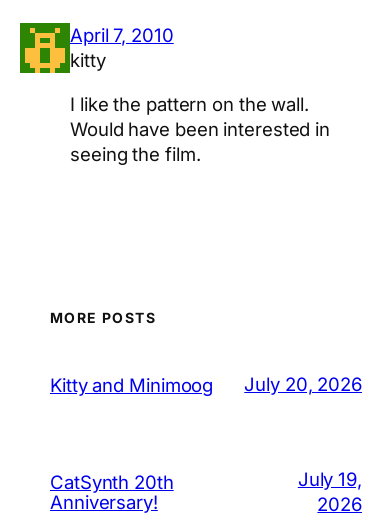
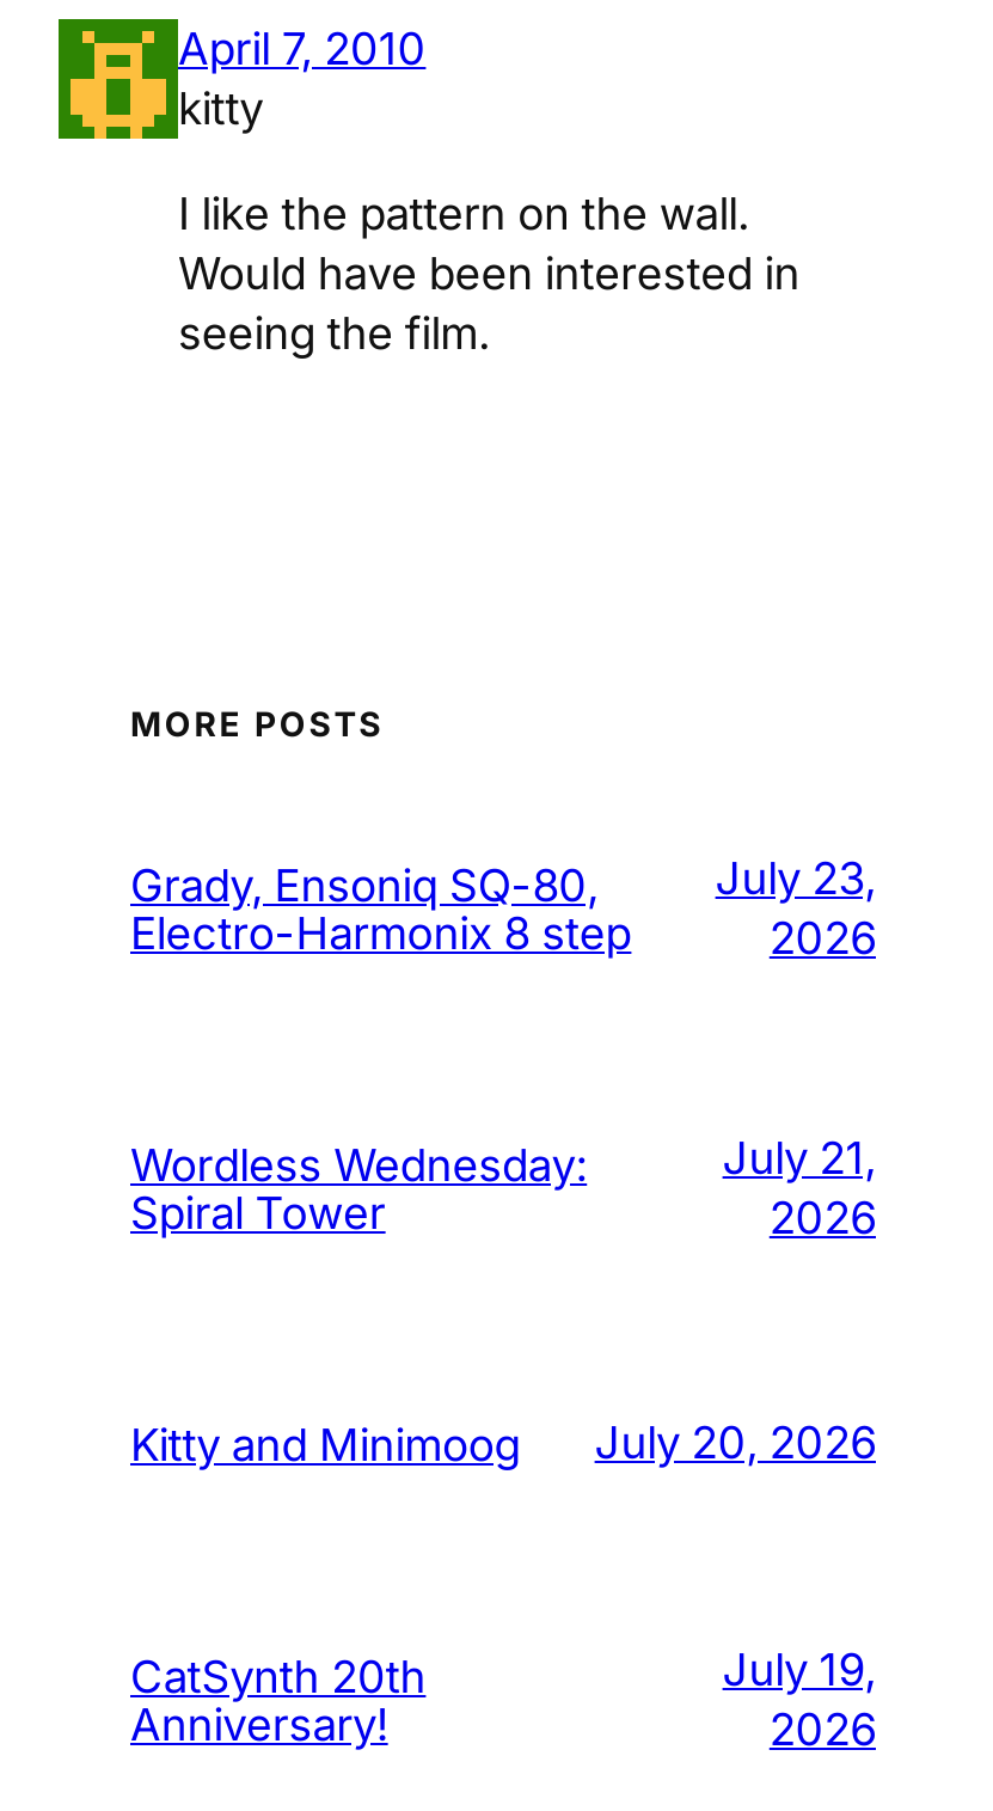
+ Grady, Ensoniq SQ-80,
+ Electro-Harmonix 8 step

+ Wordless Wednesday:
+ Spiral Tower

+ July 23,
+ 2026

+ July 21,
+ 2026
